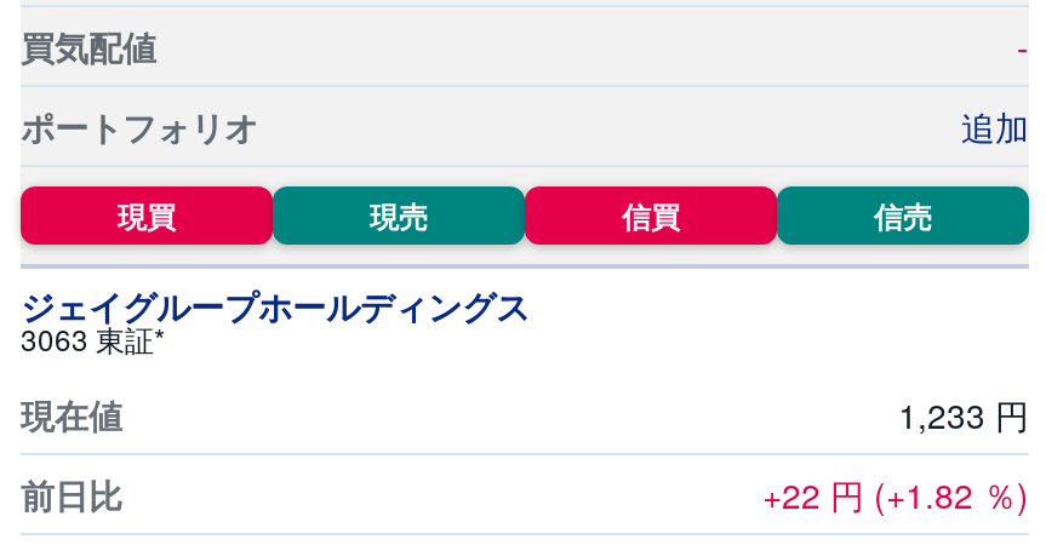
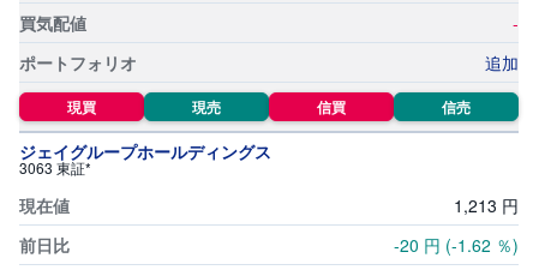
- 1, 233 円
+ 1, 213 円

- +22 円 (+1.82 ％)
+ -20 円 (-1.62 ％)
